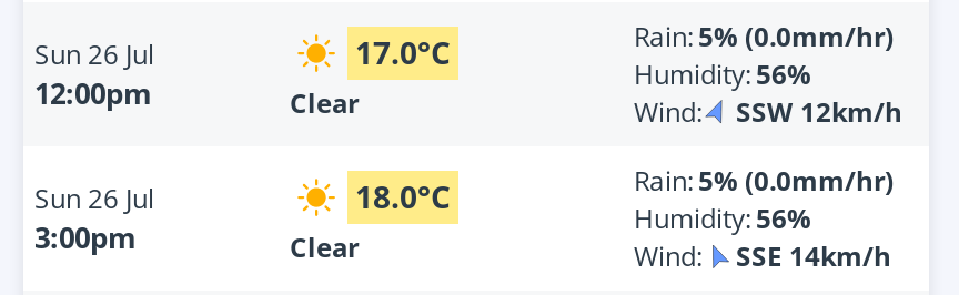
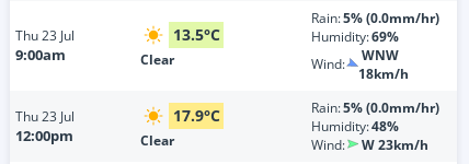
- Sun 26 Jul
- 12:00pm
+ Thu 23 Jul
+ 9:00am

- 17.0°C
+ 13.5°C

- Humidity: 56%
+ Humidity: 69%

- SSW 12km/h
+ WNW
+ 18km/h

- Sun 26 Jul
- 3:00pm
+ Thu 23 Jul
+ 12:00pm

- 18.0°C
+ 17.9°C

- Humidity: 56%
+ Humidity: 48%

- Wind: SSE 14km/h
+ Wind: W 23km/h
